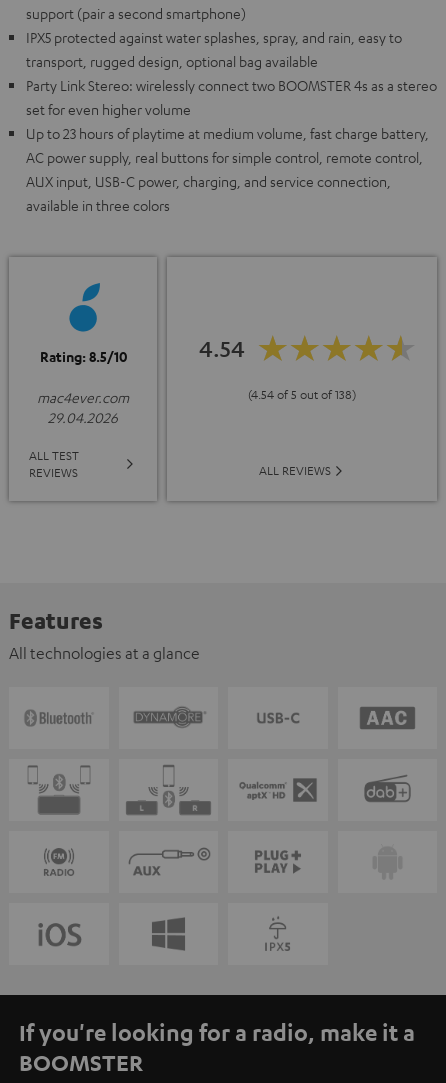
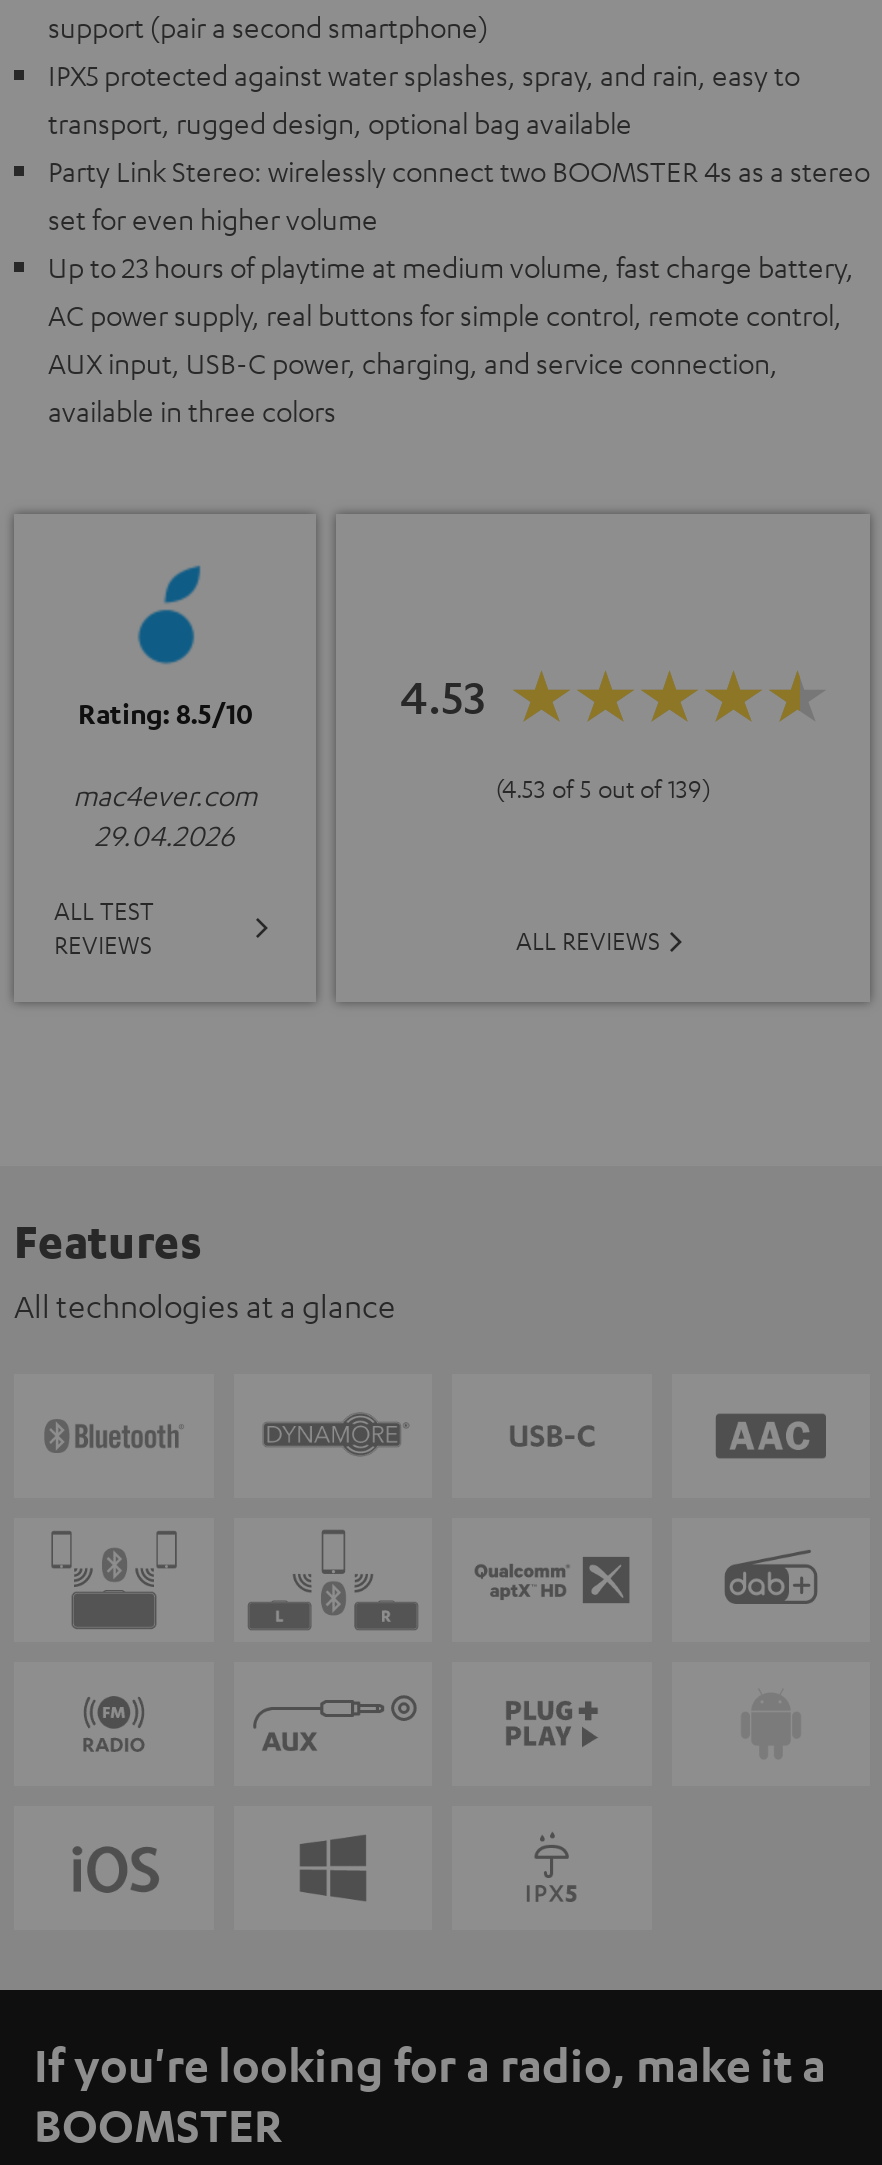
- 4.54
+ 4.53

- (4.54 of 5 out of 138)
+ (4.53 of 5 out of 139)
